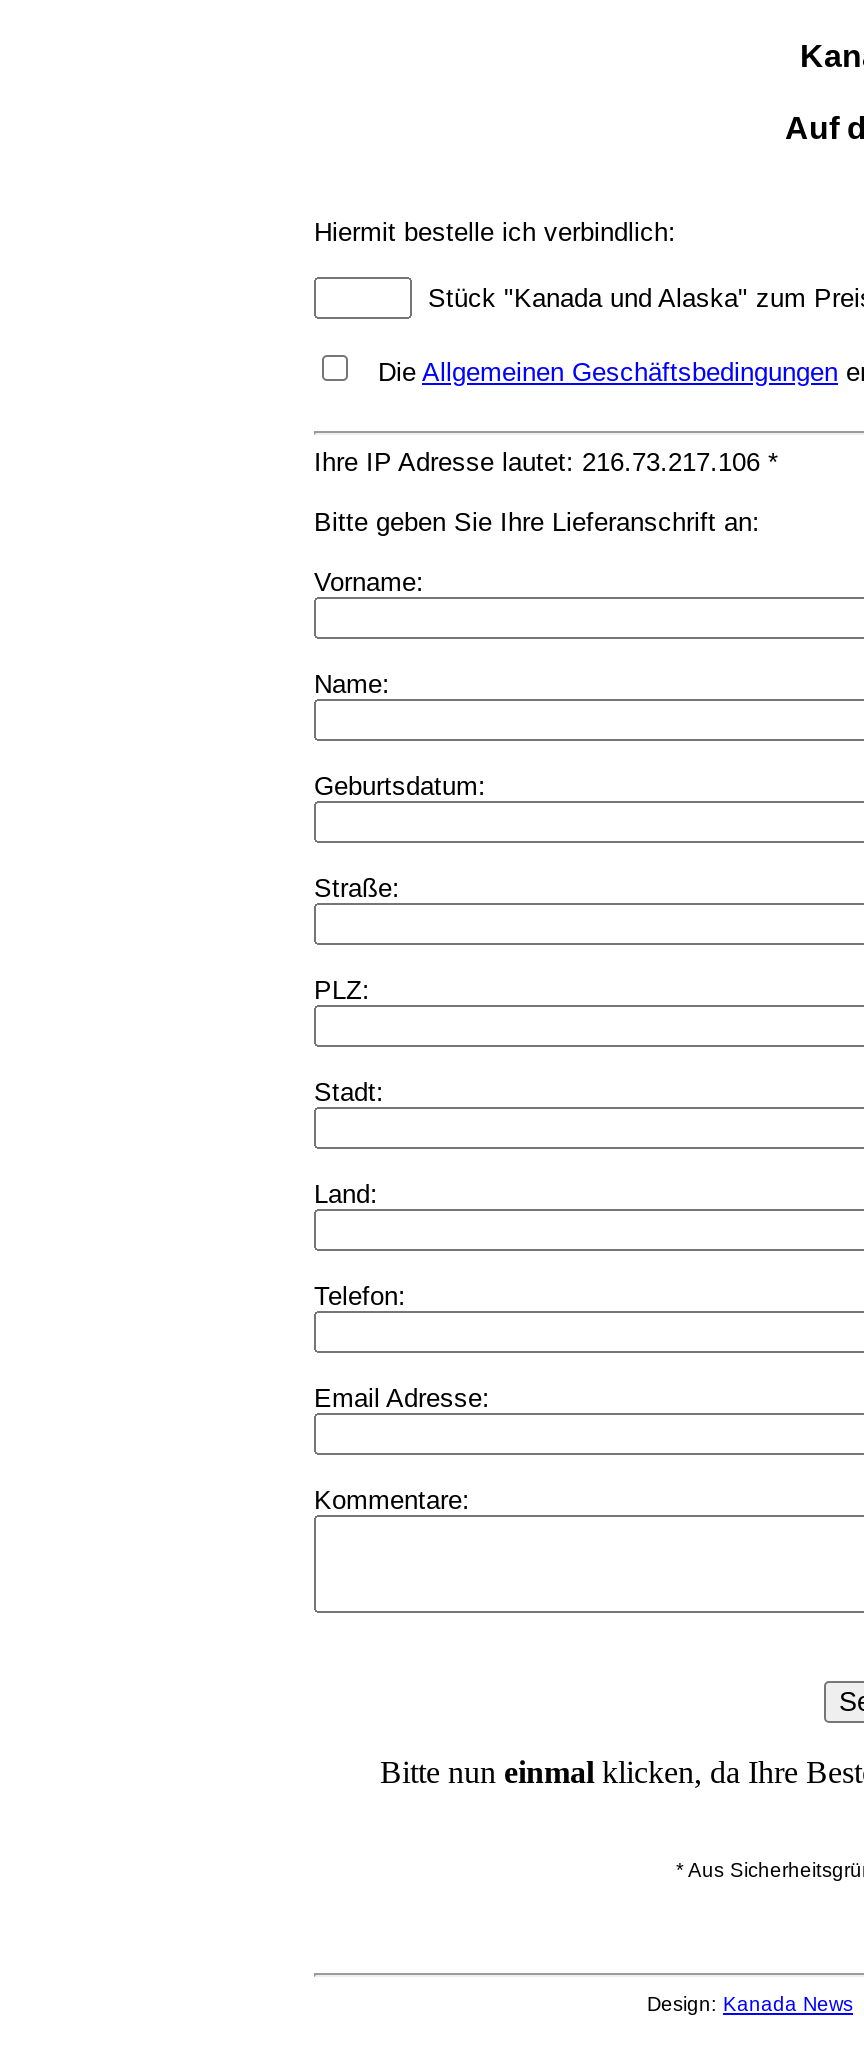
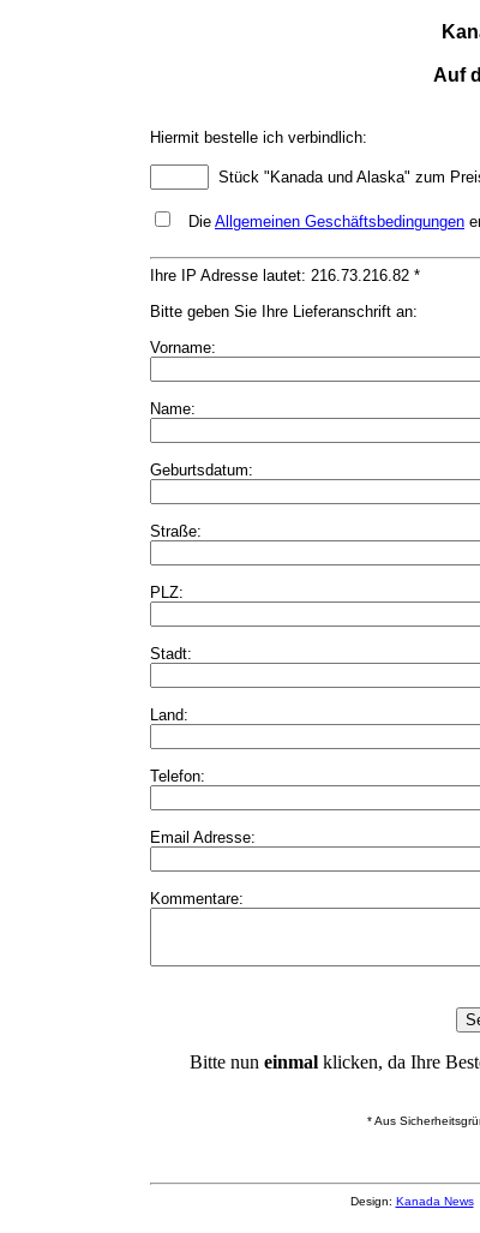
- Ihre IP Adresse lautet: 216.73.217.106 *
+ Ihre IP Adresse lautet: 216.73.216.82 *
